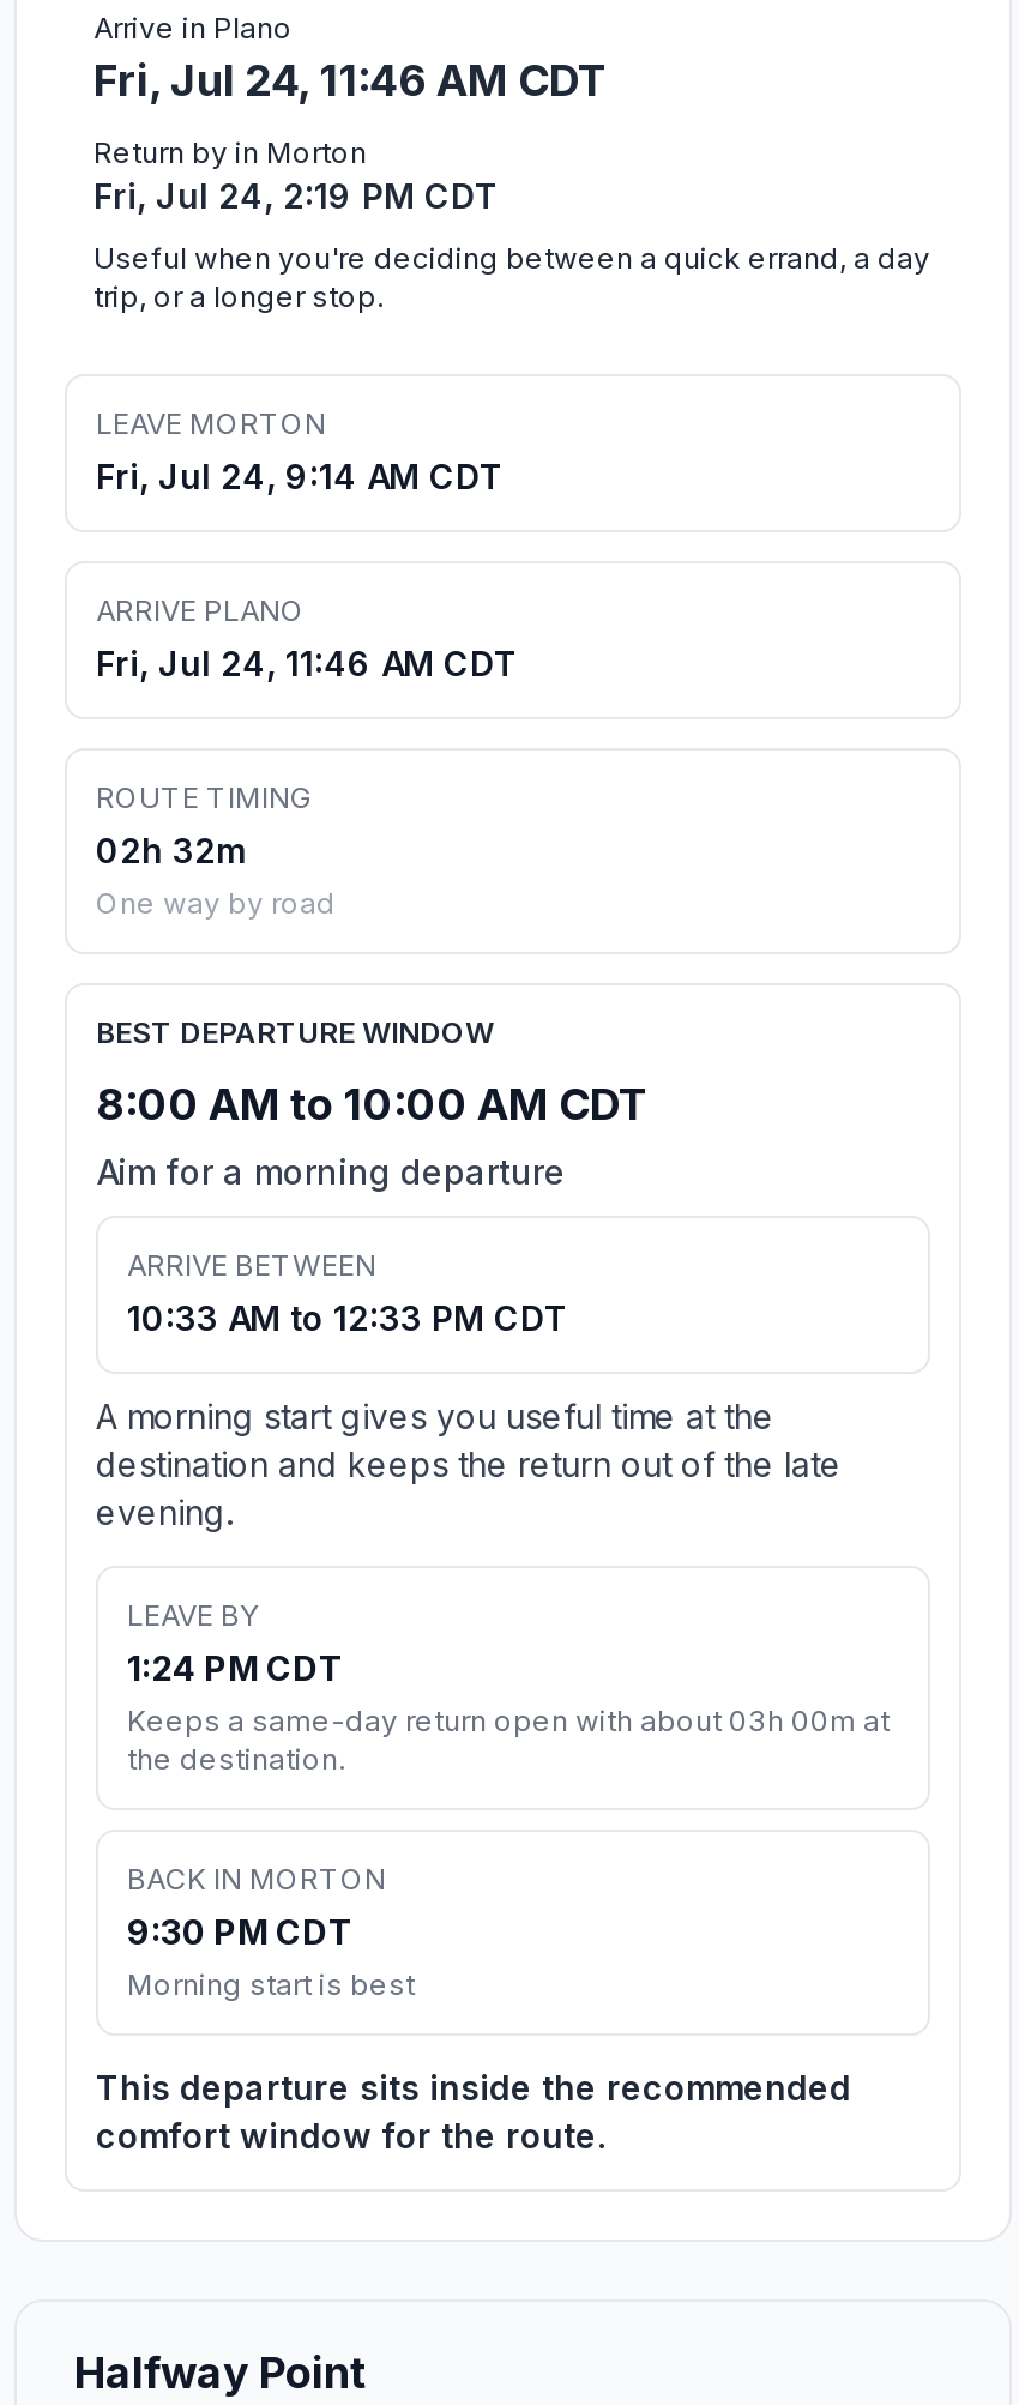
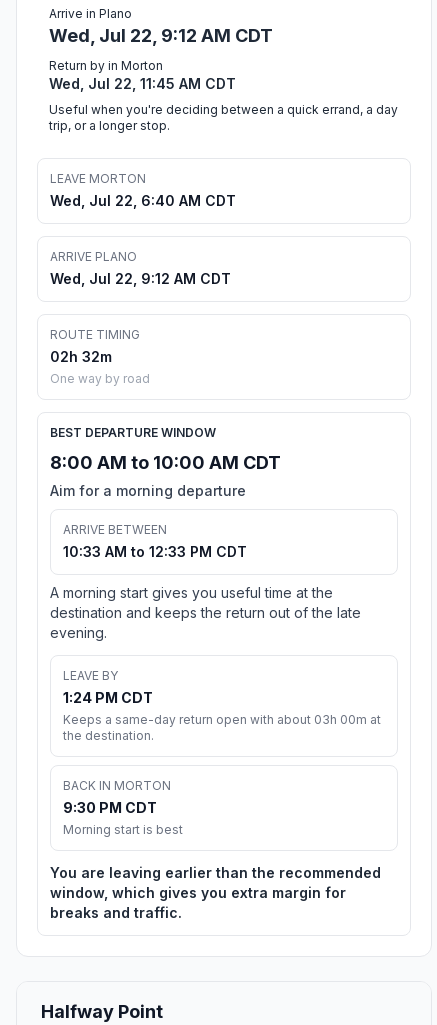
- Fri, Jul 24, 11:46 AM CDT
+ Wed, Jul 22, 9:12 AM CDT

- Fri, Jul 24, 2:19 PM CDT
+ Wed, Jul 22, 11:45 AM CDT

- Fri, Jul 24, 9:14 AM CDT
+ Wed, Jul 22, 6:40 AM CDT

- Fri, Jul 24, 11:46 AM CDT
+ Wed, Jul 22, 9:12 AM CDT

- This departure sits inside the recommended
- comfort window for the route.
+ You are leaving earlier than the recommended
+ window, which gives you extra margin for
+ breaks and traffic.
